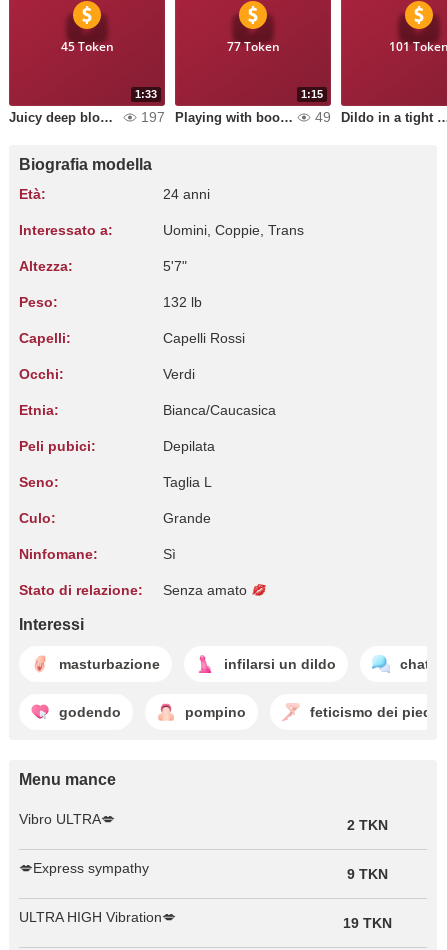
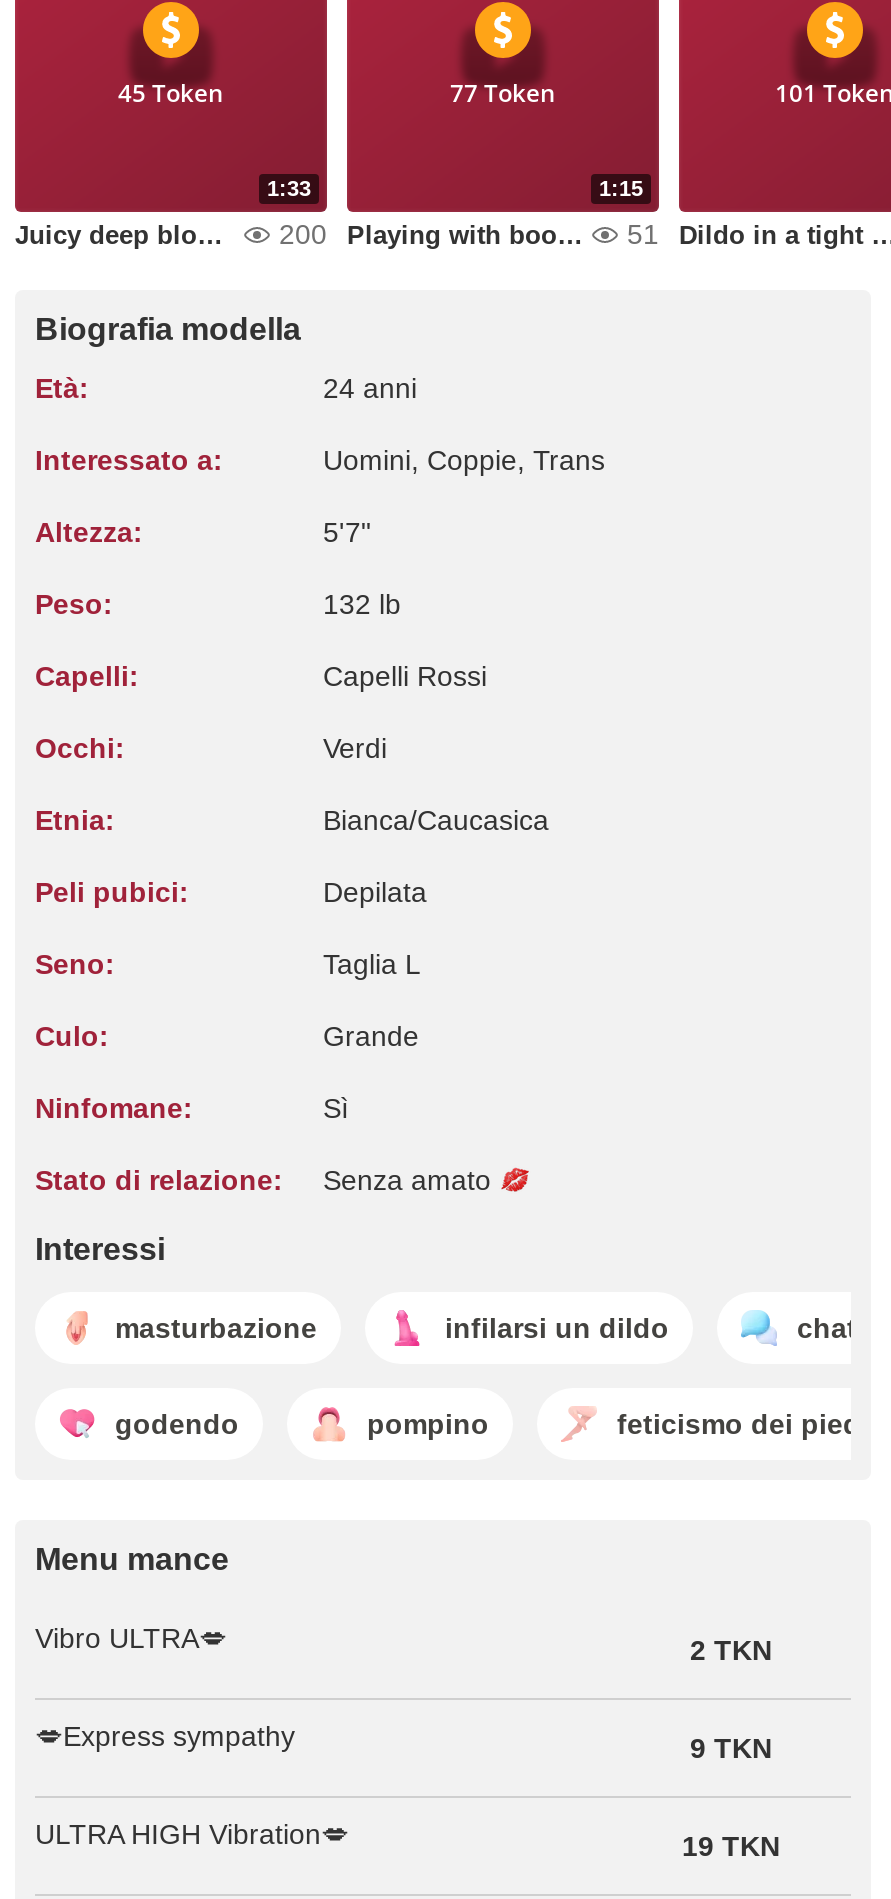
- 197
+ 200

- 49
+ 51
